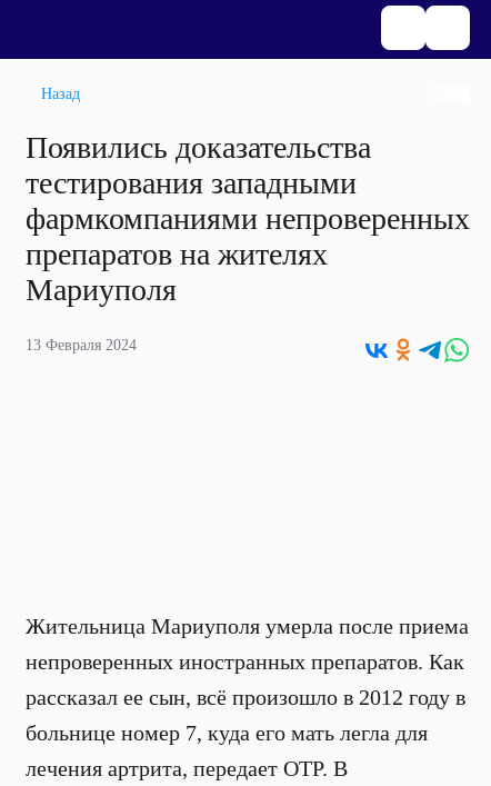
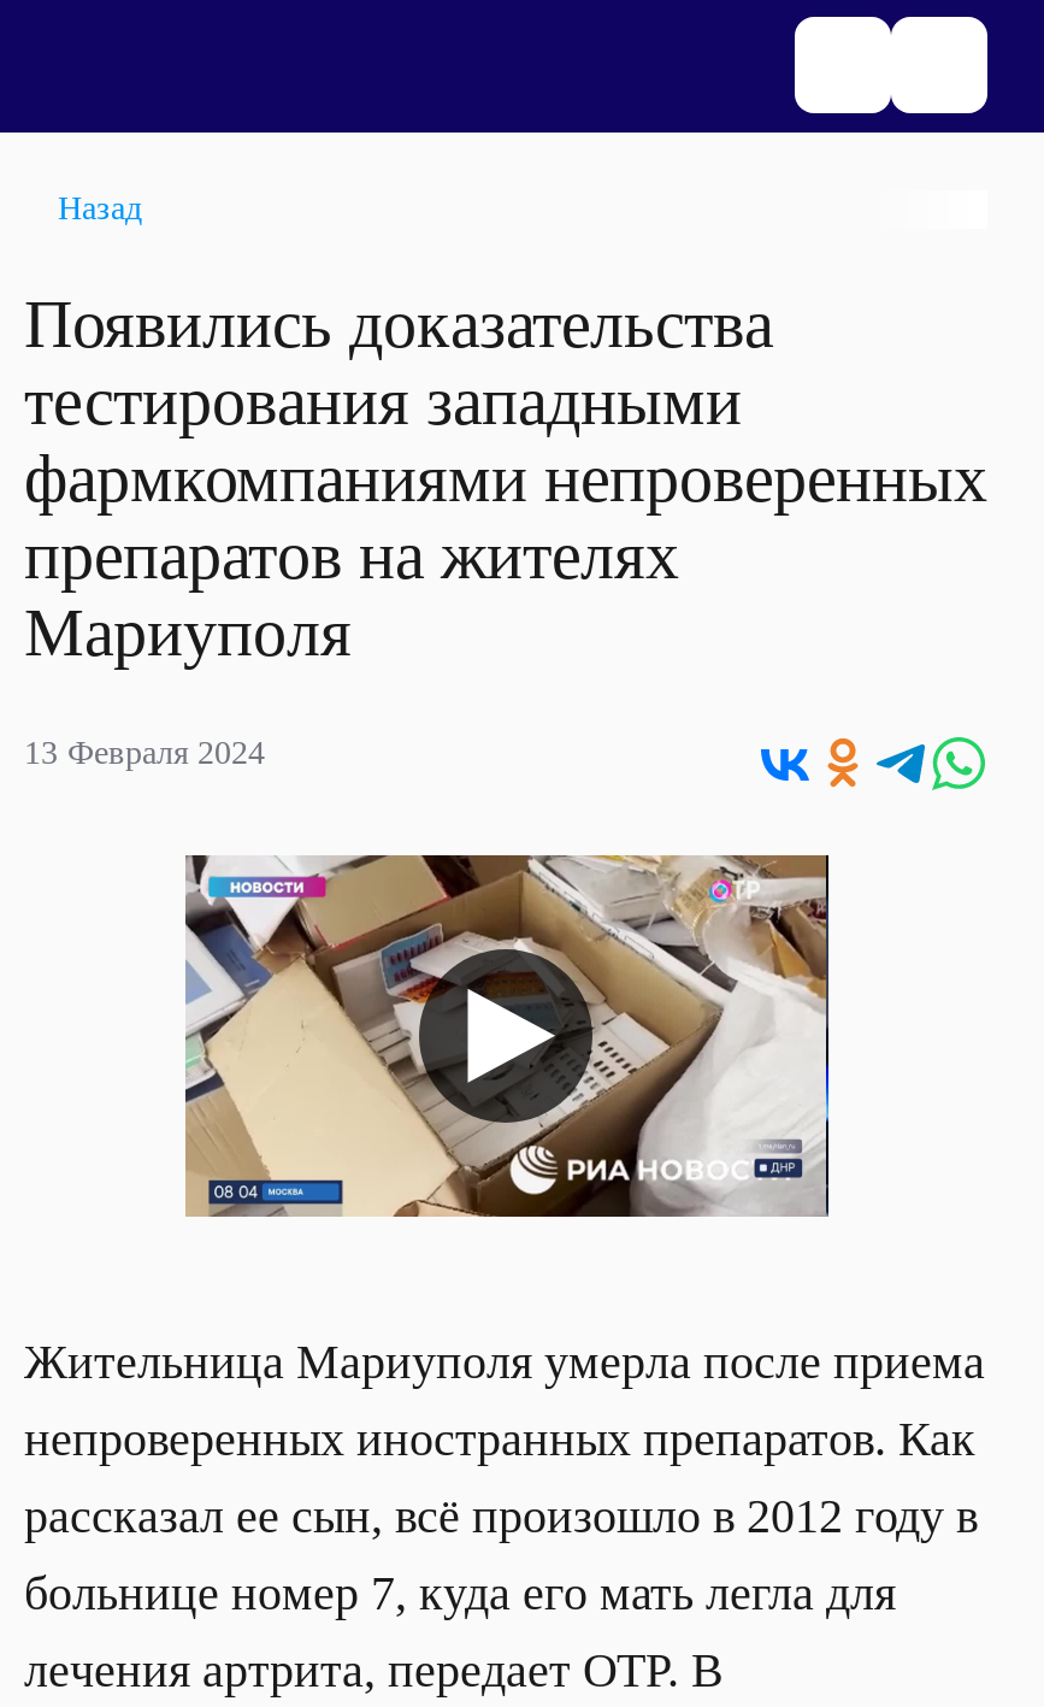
+ [image]
